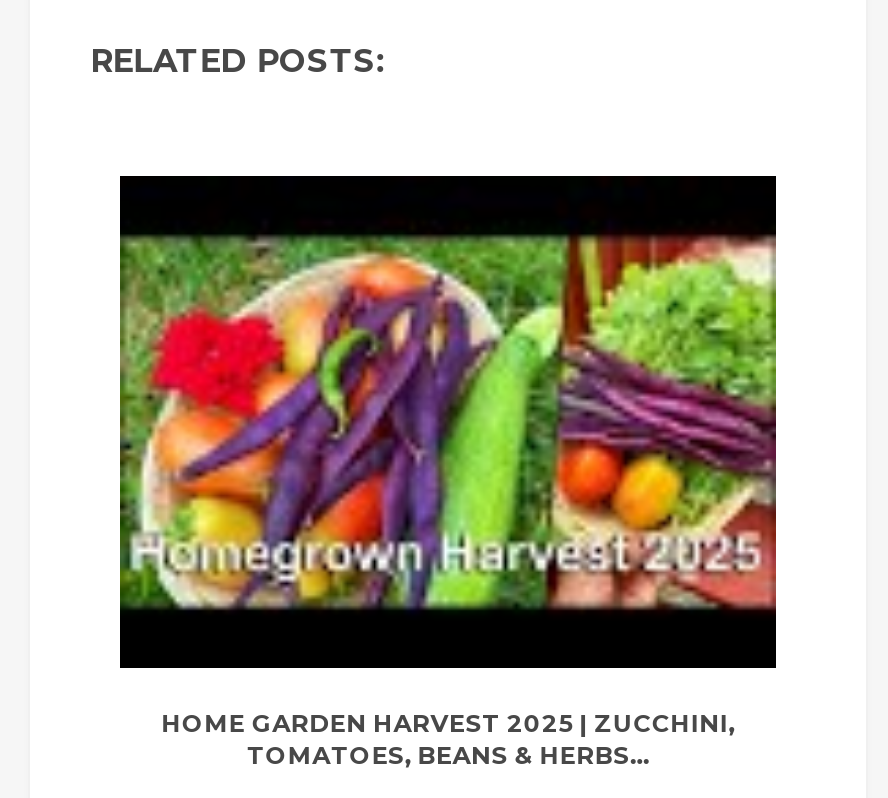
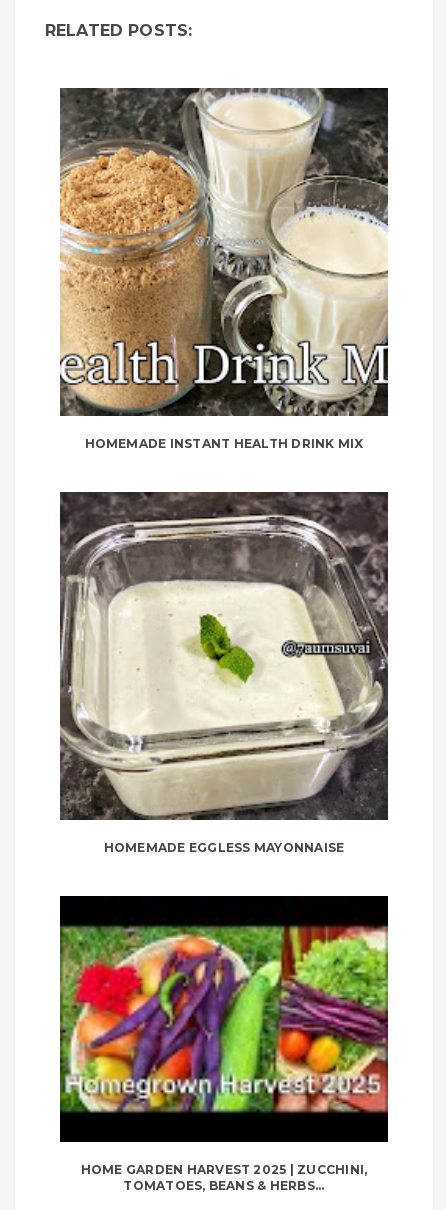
+ [image]
+ HOMEMADE INSTANT HEALTH DRINK MIX

+ [image]
+ HOMEMADE EGGLESS MAYONNAISE
